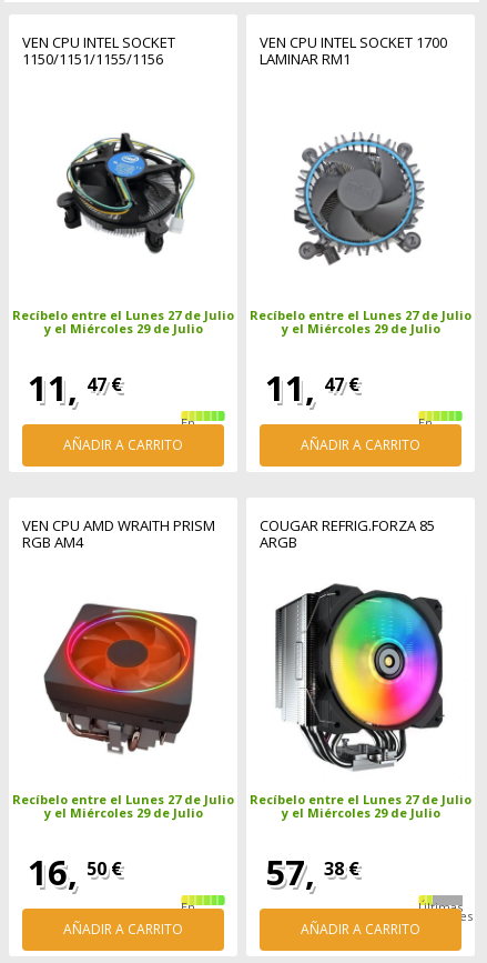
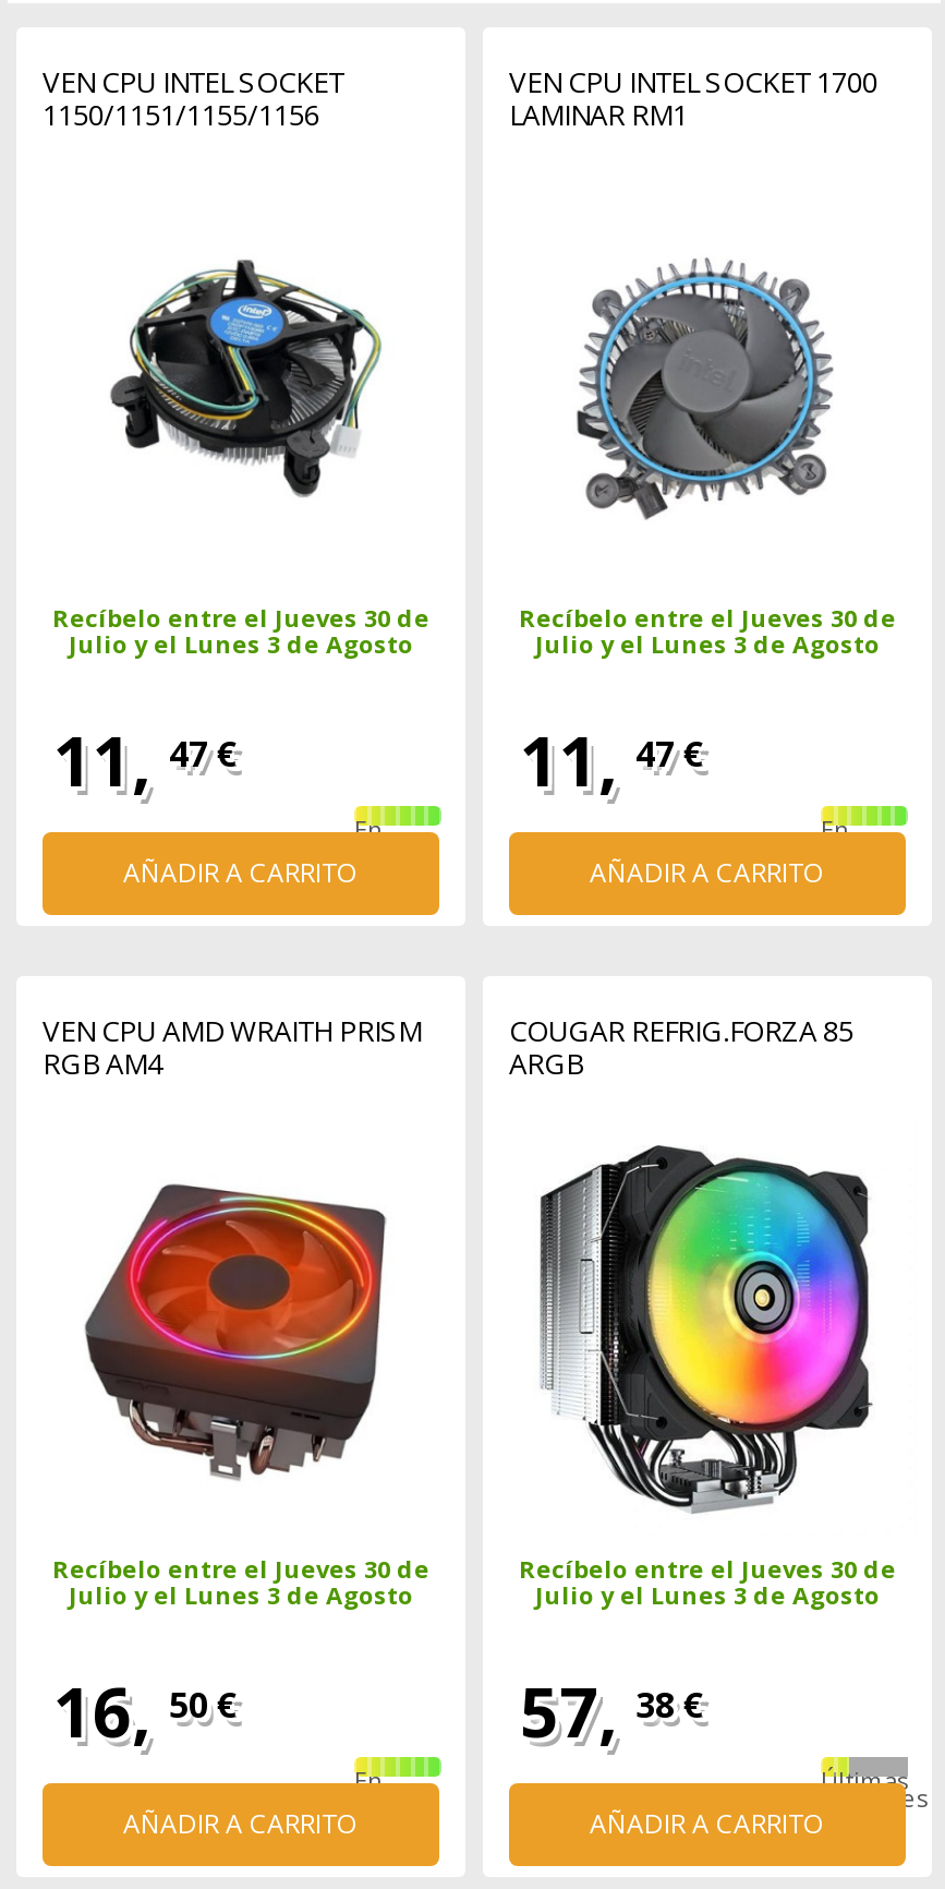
- Recíbelo entre el Lunes 27 de Julio
- y el Miércoles 29 de Julio
+ Recíbelo entre el Jueves 30 de
+ Julio y el Lunes 3 de Agosto

- Recíbelo entre el Lunes 27 de Julio
- y el Miércoles 29 de Julio
+ Recíbelo entre el Jueves 30 de
+ Julio y el Lunes 3 de Agosto

- Recíbelo entre el Lunes 27 de Julio
- y el Miércoles 29 de Julio
+ Recíbelo entre el Jueves 30 de
+ Julio y el Lunes 3 de Agosto

- Recíbelo entre el Lunes 27 de Julio
- y el Miércoles 29 de Julio
+ Recíbelo entre el Jueves 30 de
+ Julio y el Lunes 3 de Agosto
